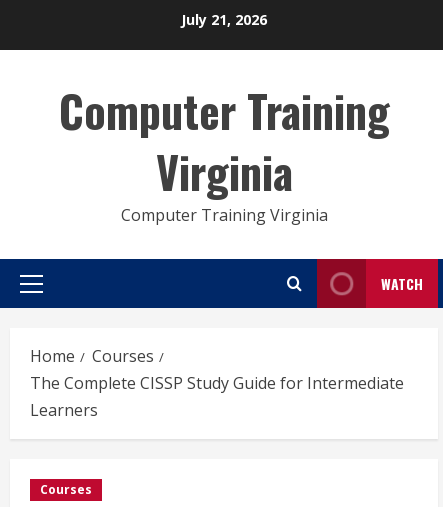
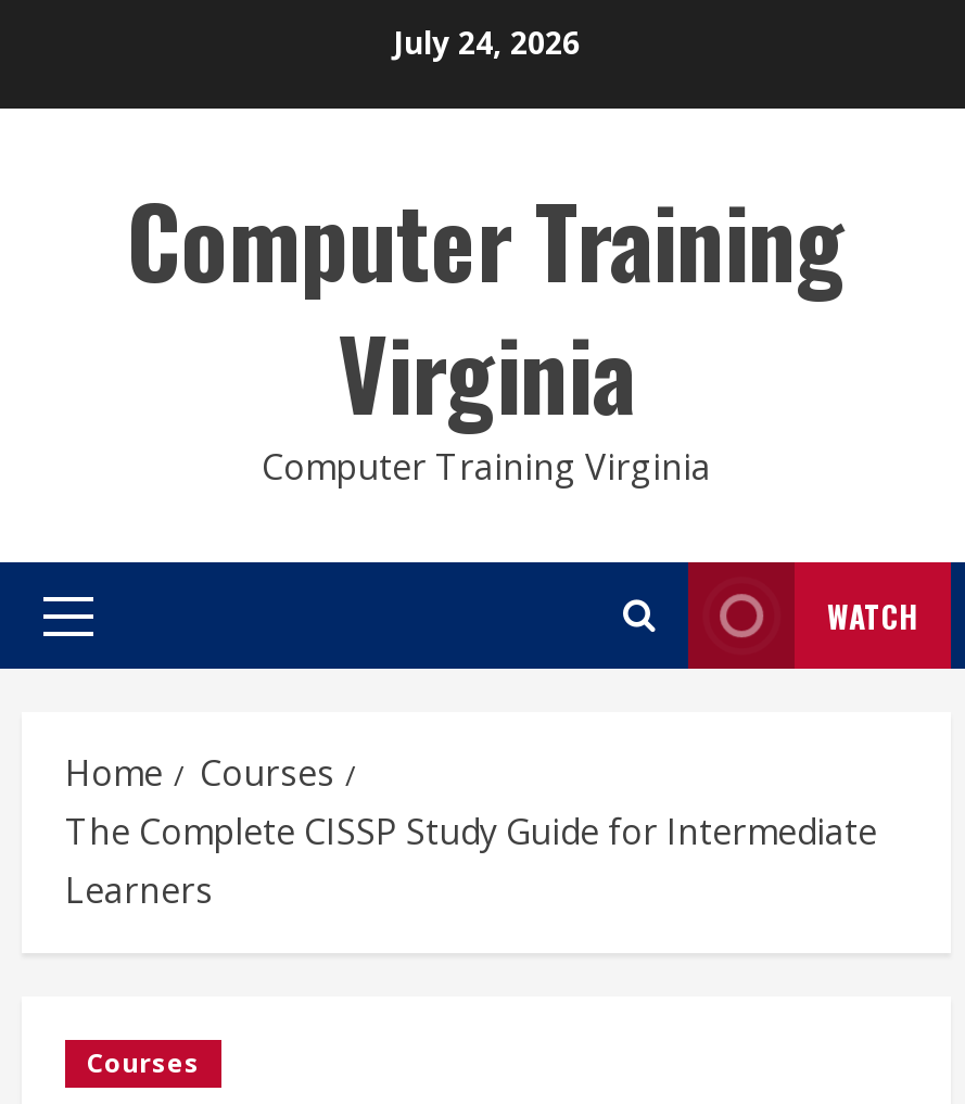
- July 21, 2026
+ July 24, 2026
